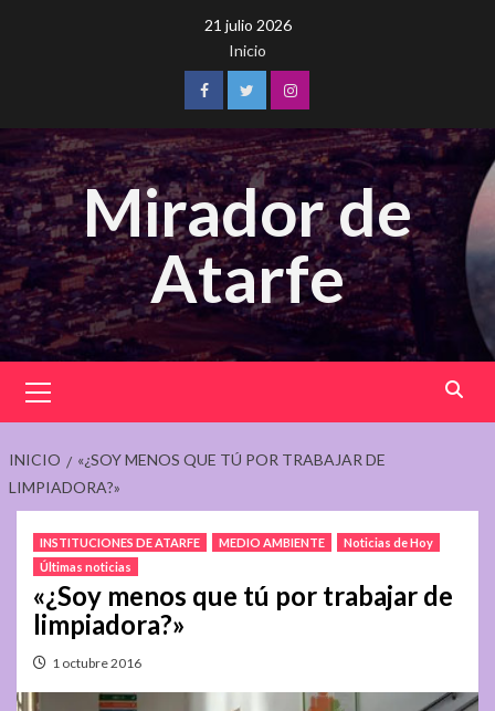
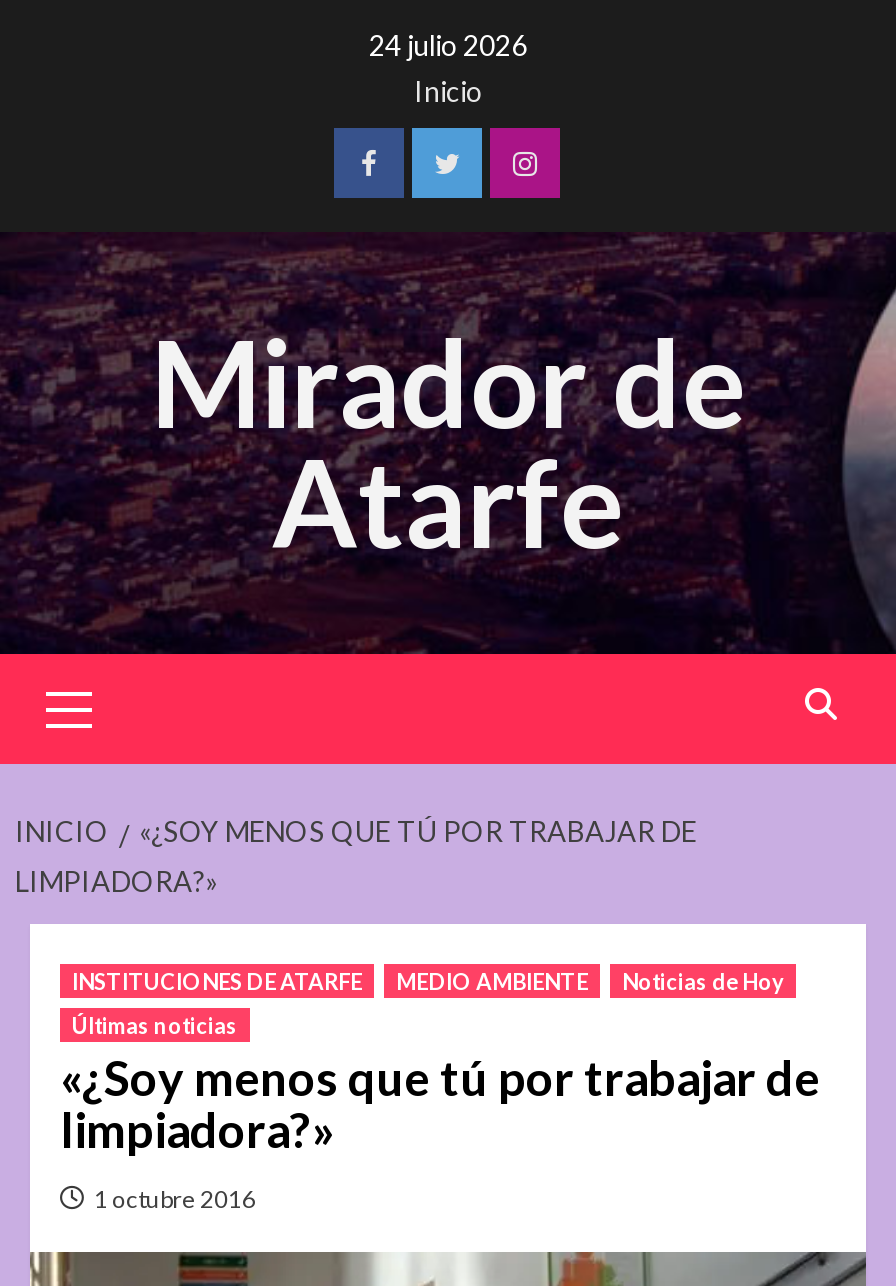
- 21 julio 2026
+ 24 julio 2026
